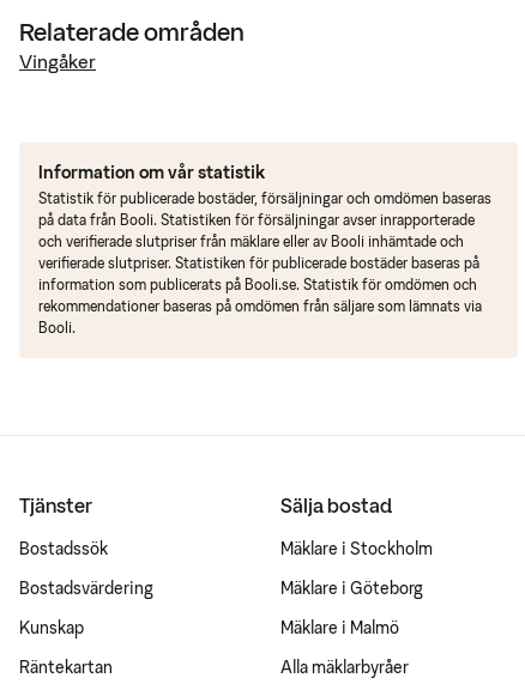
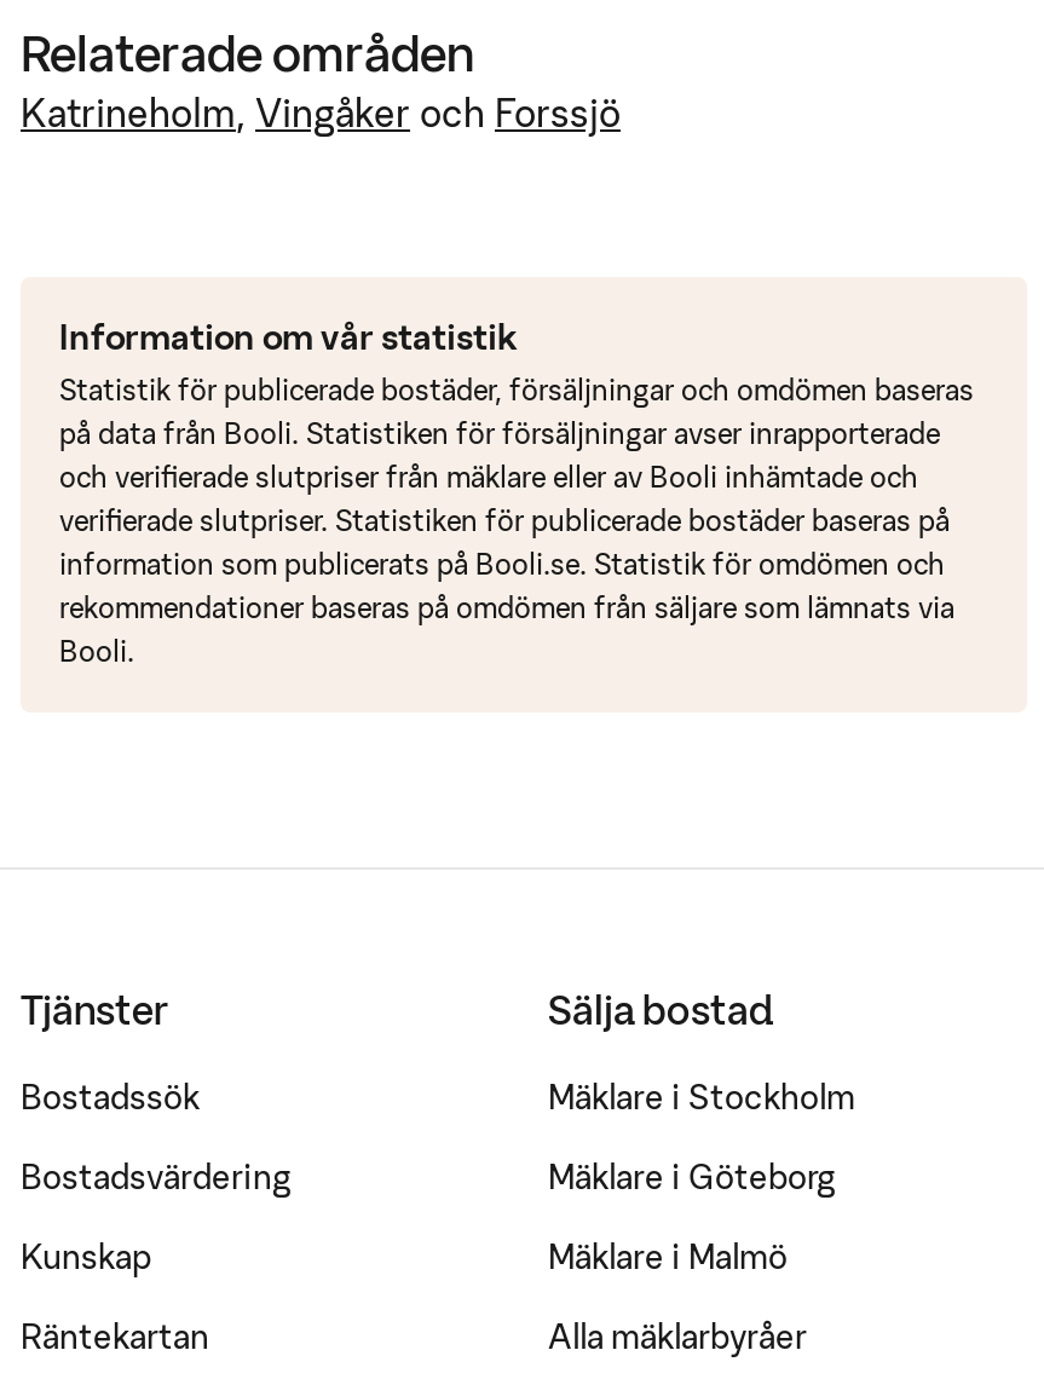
- Vingåker
+ Katrineholm, Vingåker och Forssjö
